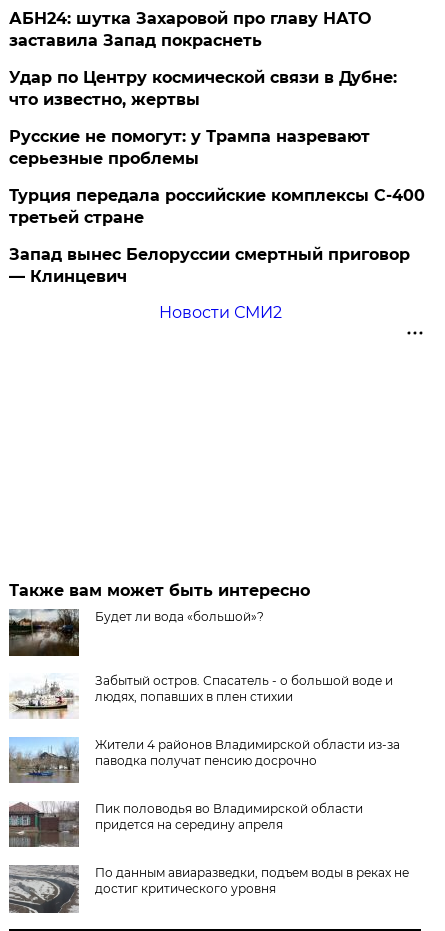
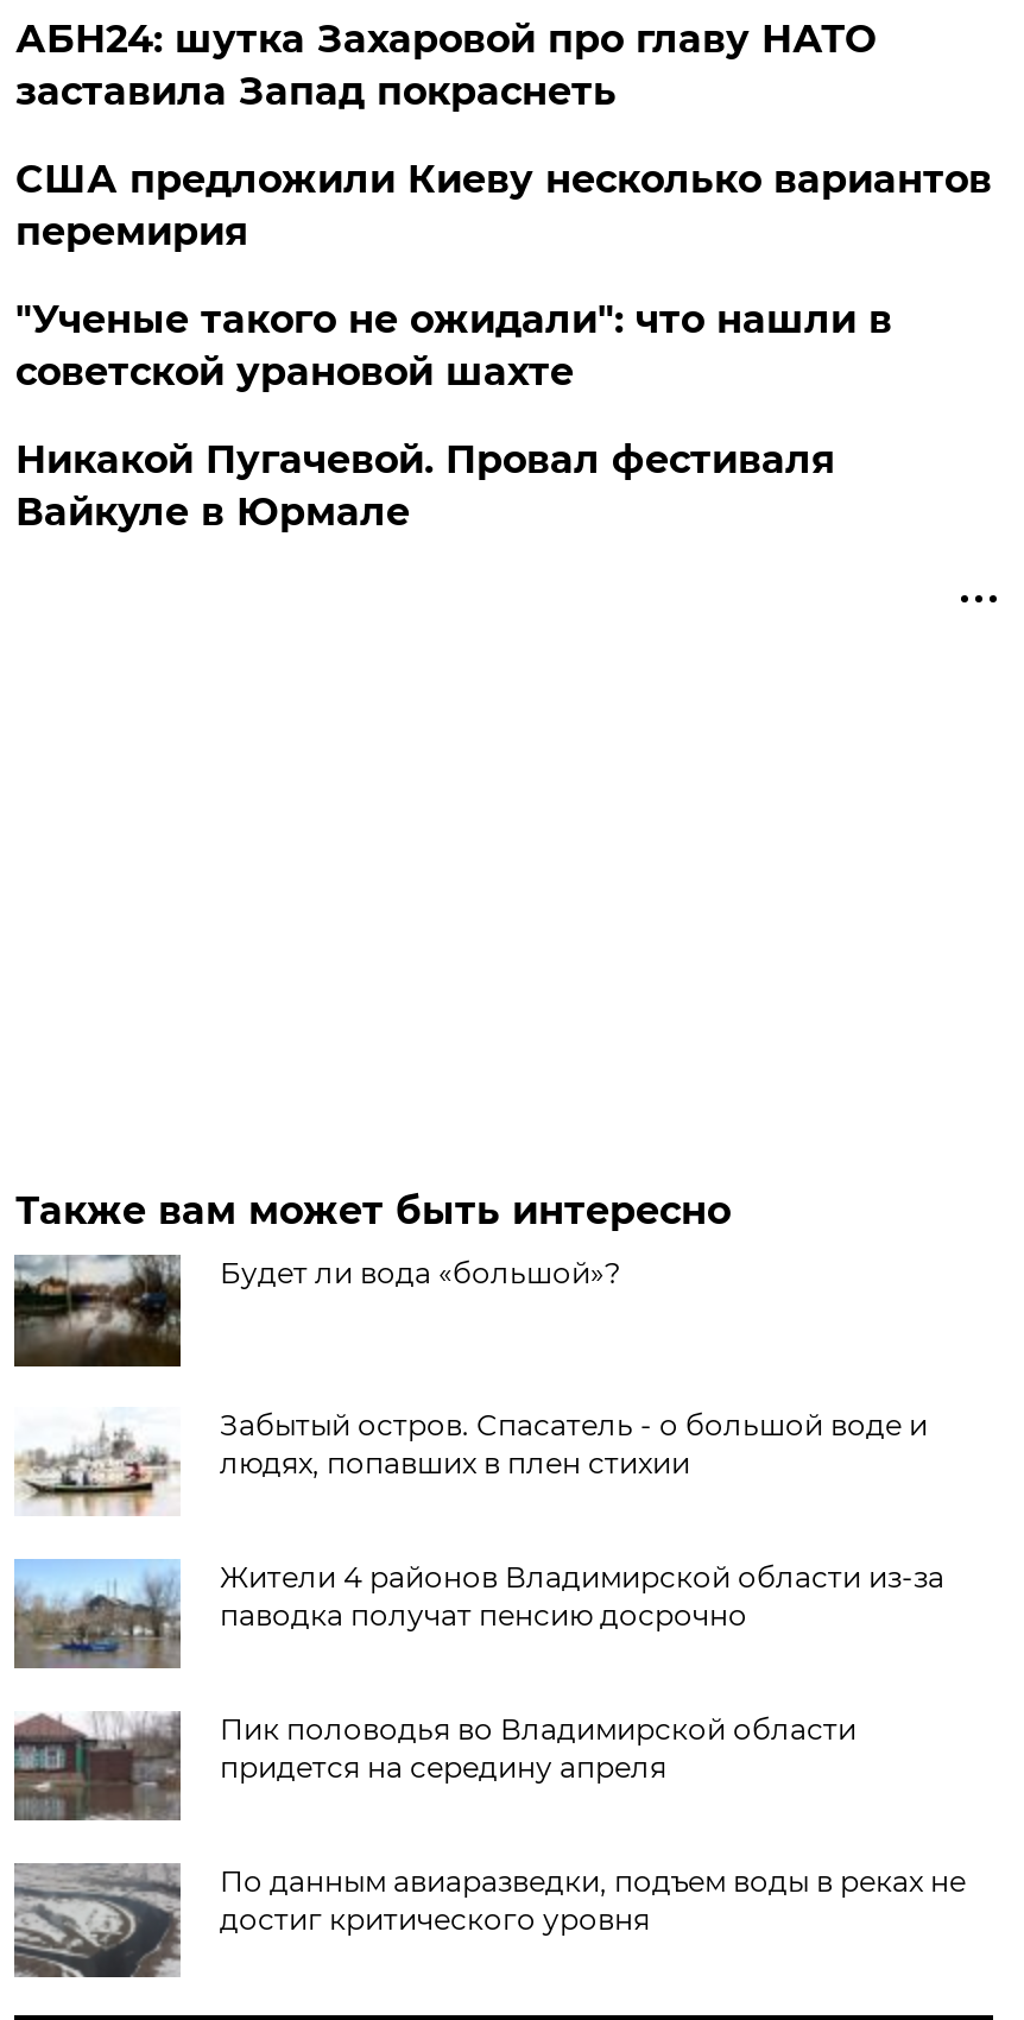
- Удар по Центру космической связи в Дубне:
- что известно, жертвы
- Русские не помогут: у Трампа назревают
- серьезные проблемы
- Турция передала российские комплексы С-400
- третьей стране
- Запад вынес Белоруссии смертный приговор
- — Клинцевич
- Новости СМИ2
+ США предложили Киеву несколько вариантов
+ перемирия
+ "Ученые такого не ожидали": что нашли в
+ советской урановой шахте
+ Никакой Пугачевой. Провал фестиваля
+ Вайкуле в Юрмале
